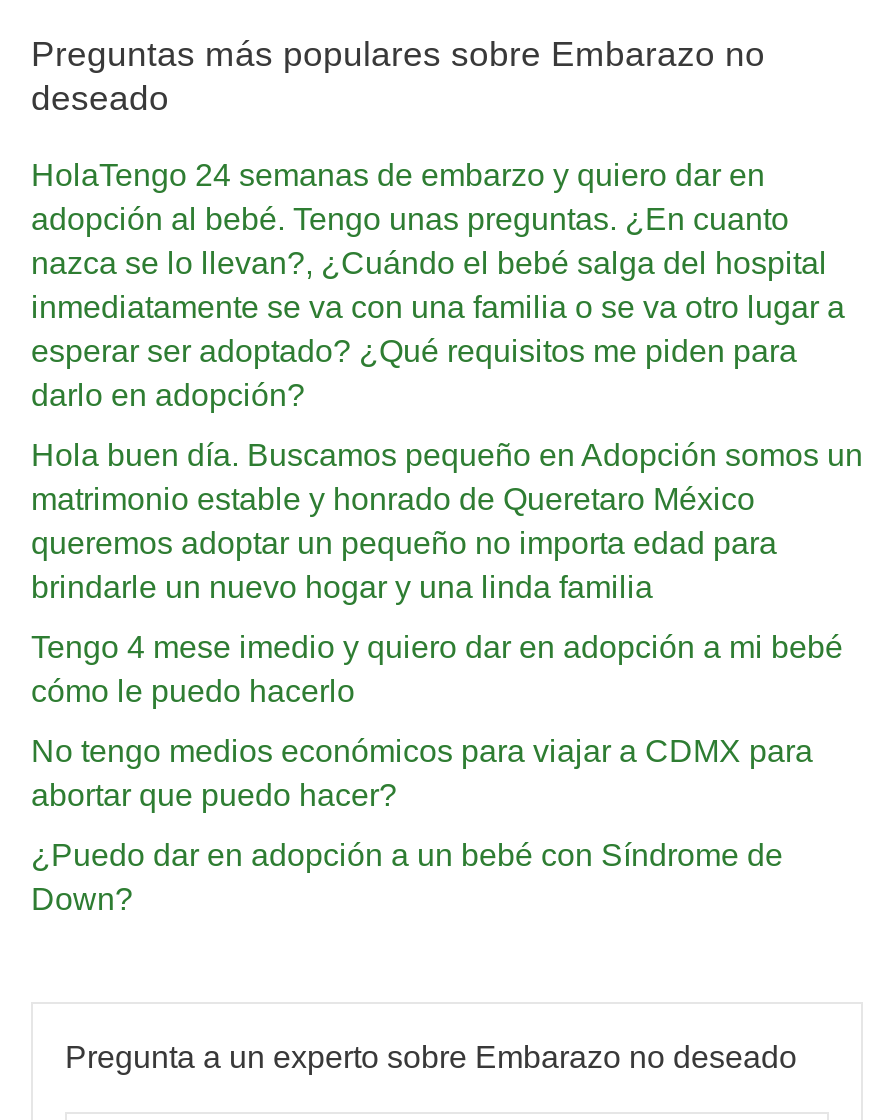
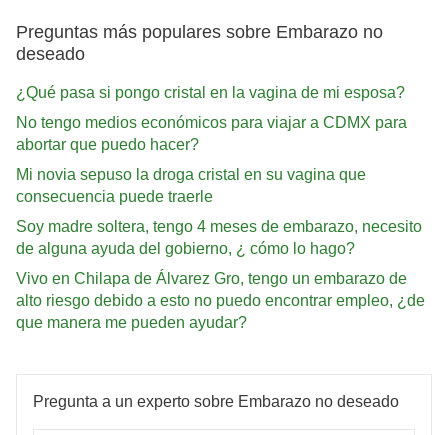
- HolaTengo 24 semanas de embarzo y quiero dar en
- adopción al bebé. Tengo unas preguntas. ¿En cuanto
- nazca se lo llevan?, ¿Cuándo el bebé salga del hospital
- inmediatamente se va con una familia o se va otro lugar a
- esperar ser adoptado? ¿Qué requisitos me piden para
- darlo en adopción?
- Hola buen día. Buscamos pequeño en Adopción somos un
- matrimonio estable y honrado de Queretaro México
- queremos adoptar un pequeño no importa edad para
- brindarle un nuevo hogar y una linda familia
- Tengo 4 mese imedio y quiero dar en adopción a mi bebé
- cómo le puedo hacerlo
+ ¿Qué pasa si pongo cristal en la vagina de mi esposa?

moved up: No tengo medios económicos para viajar a CDMX para | abortar que puedo hacer?

- ¿Puedo dar en adopción a un bebé con Síndrome de
- Down?
+ Mi novia sepuso la droga cristal en su vagina que
+ consecuencia puede traerle
+ Soy madre soltera, tengo 4 meses de embarazo, necesito
+ de alguna ayuda del gobierno, ¿ cómo lo hago?
+ Vivo en Chilapa de Álvarez Gro, tengo un embarazo de
+ alto riesgo debido a esto no puedo encontrar empleo, ¿de
+ que manera me pueden ayudar?
